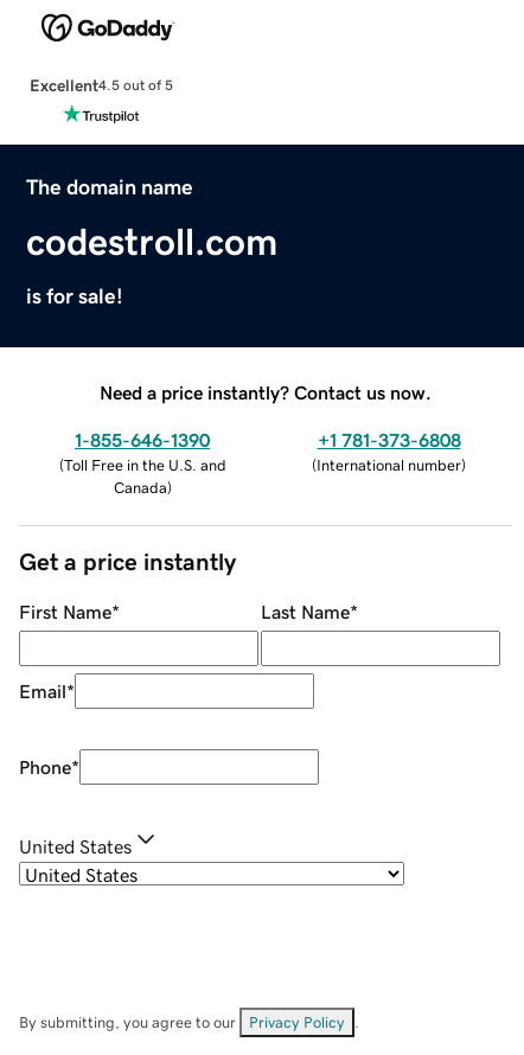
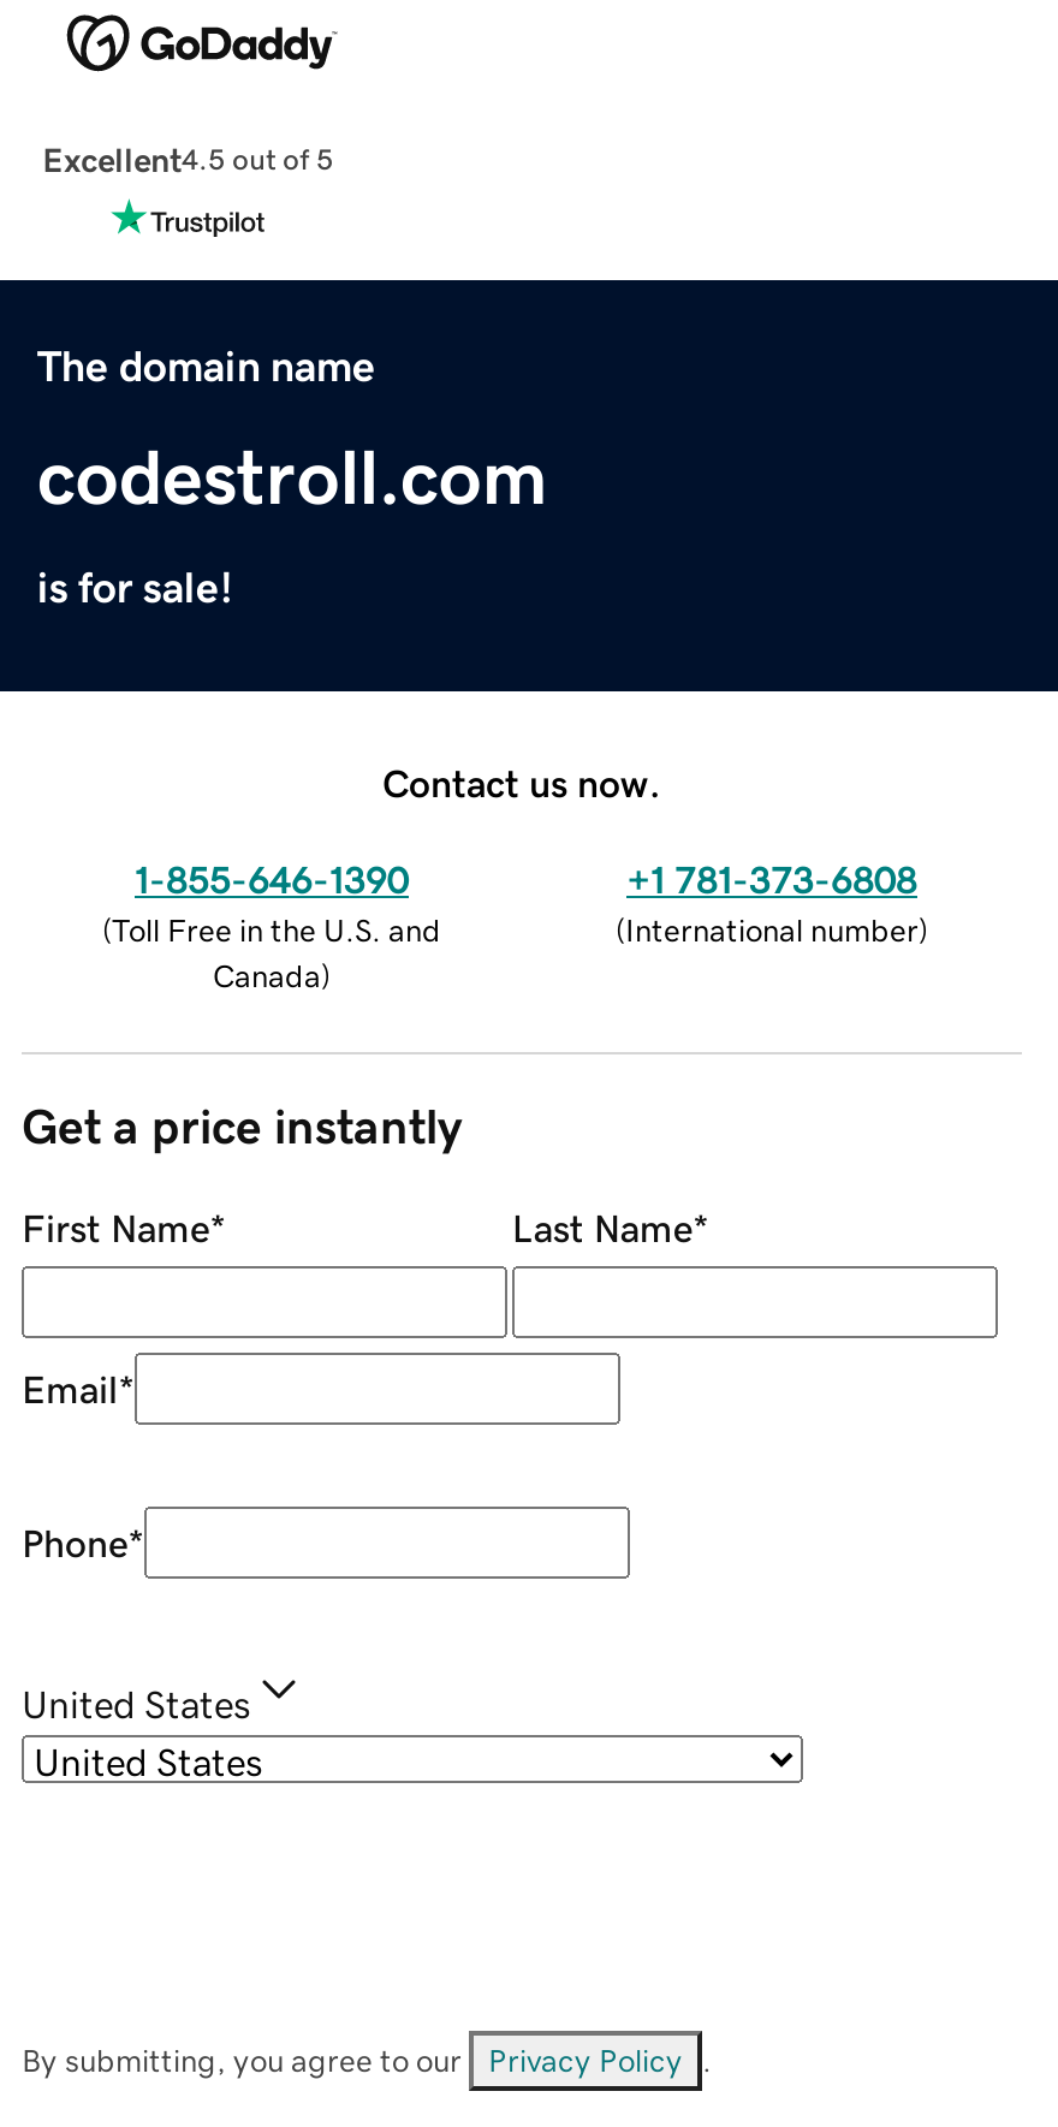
- Need a price instantly? Contact us now.
+ Contact us now.
